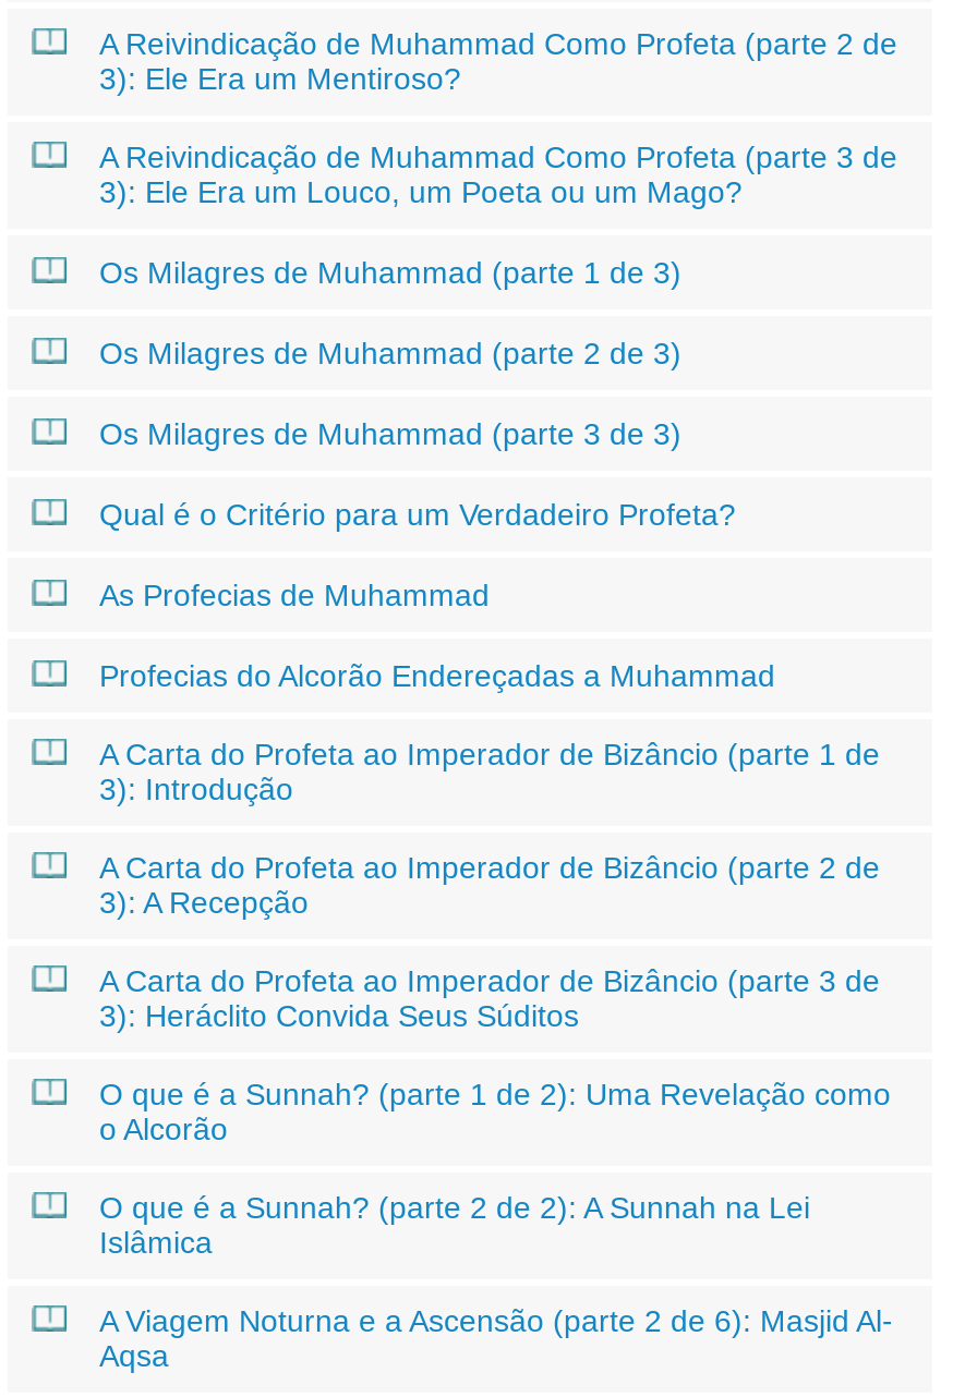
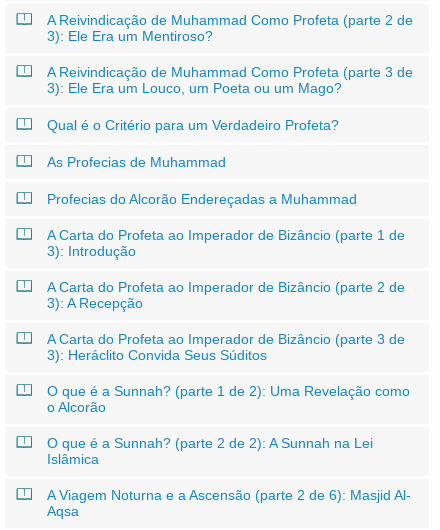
- Os Milagres de Muhammad (parte 1 de 3)
- Os Milagres de Muhammad (parte 2 de 3)
- Os Milagres de Muhammad (parte 3 de 3)
